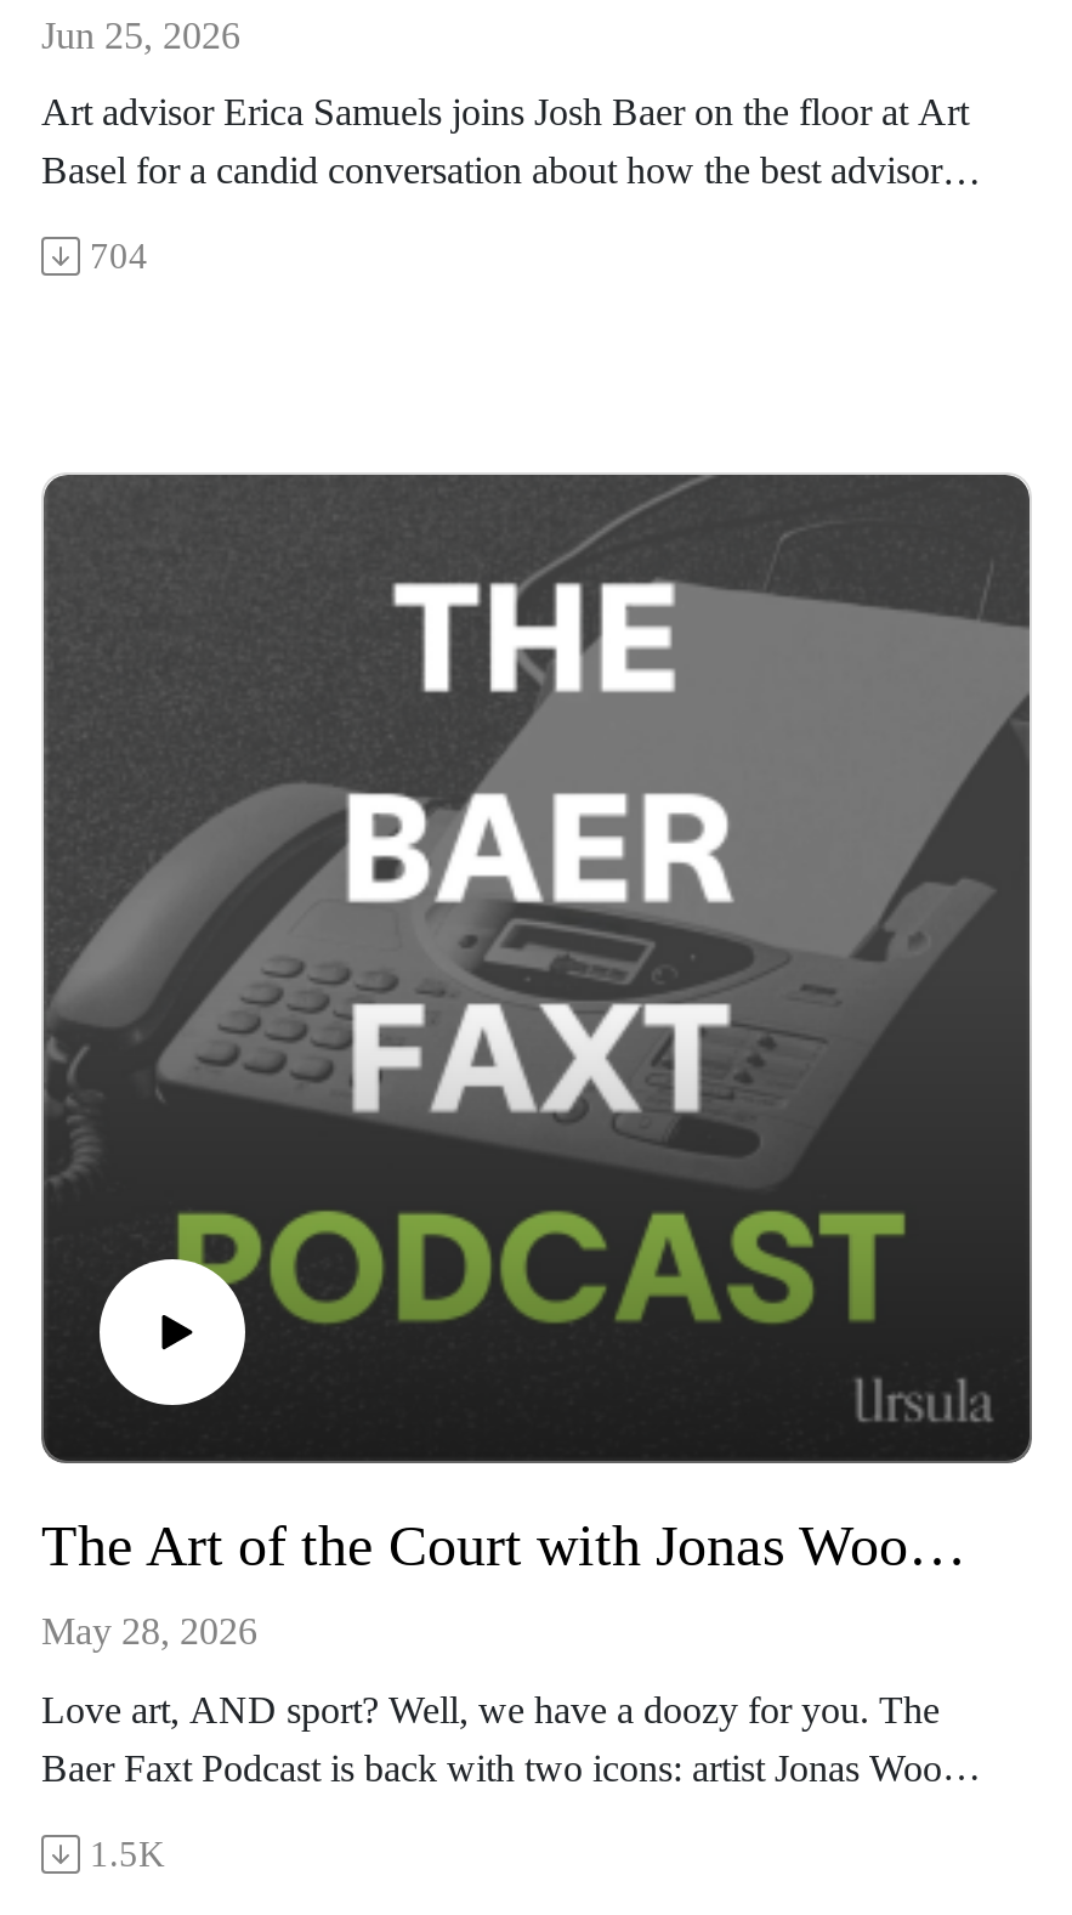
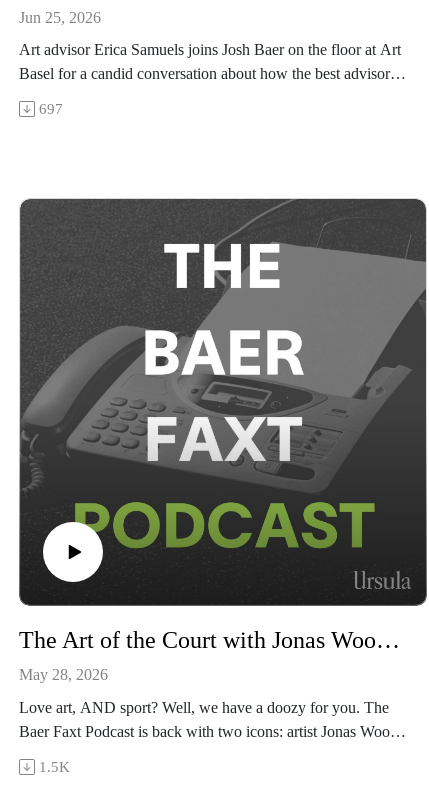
- 704
+ 697
